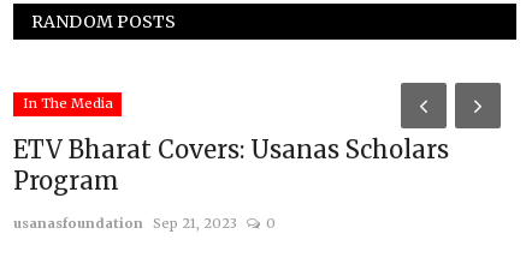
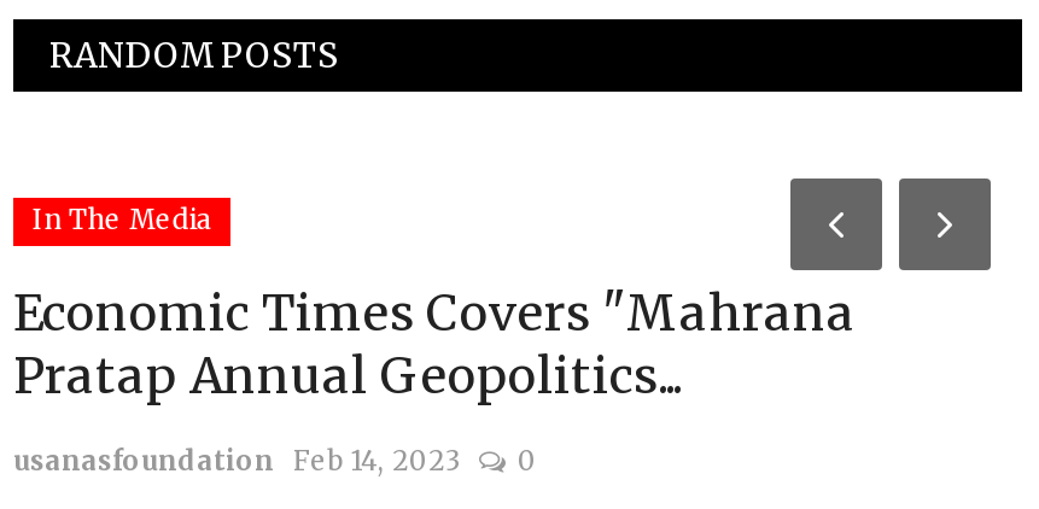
- ETV Bharat Covers: Usanas Scholars
- Program
+ Economic Times Covers "Mahrana
+ Pratap Annual Geopolitics...

- usanasfoundation Sep 21, 2023
+ usanasfoundation Feb 14, 2023
